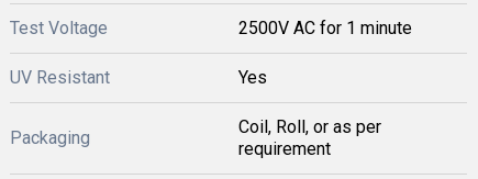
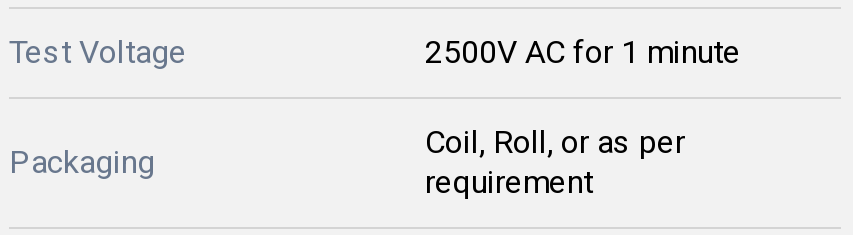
- UV Resistant
- Yes
